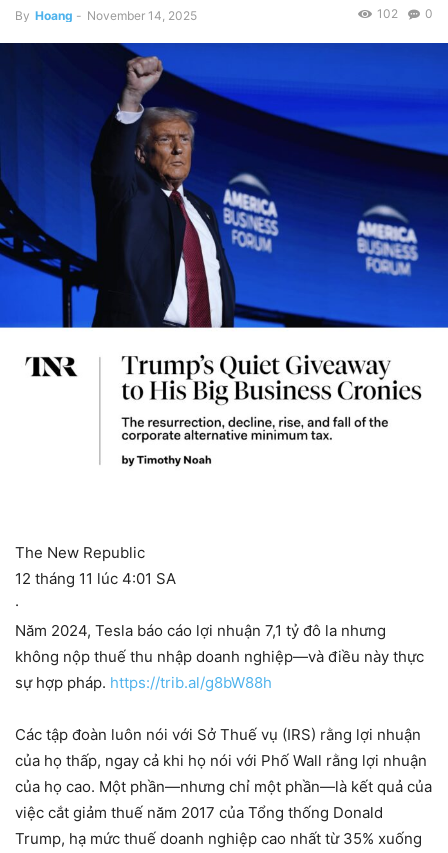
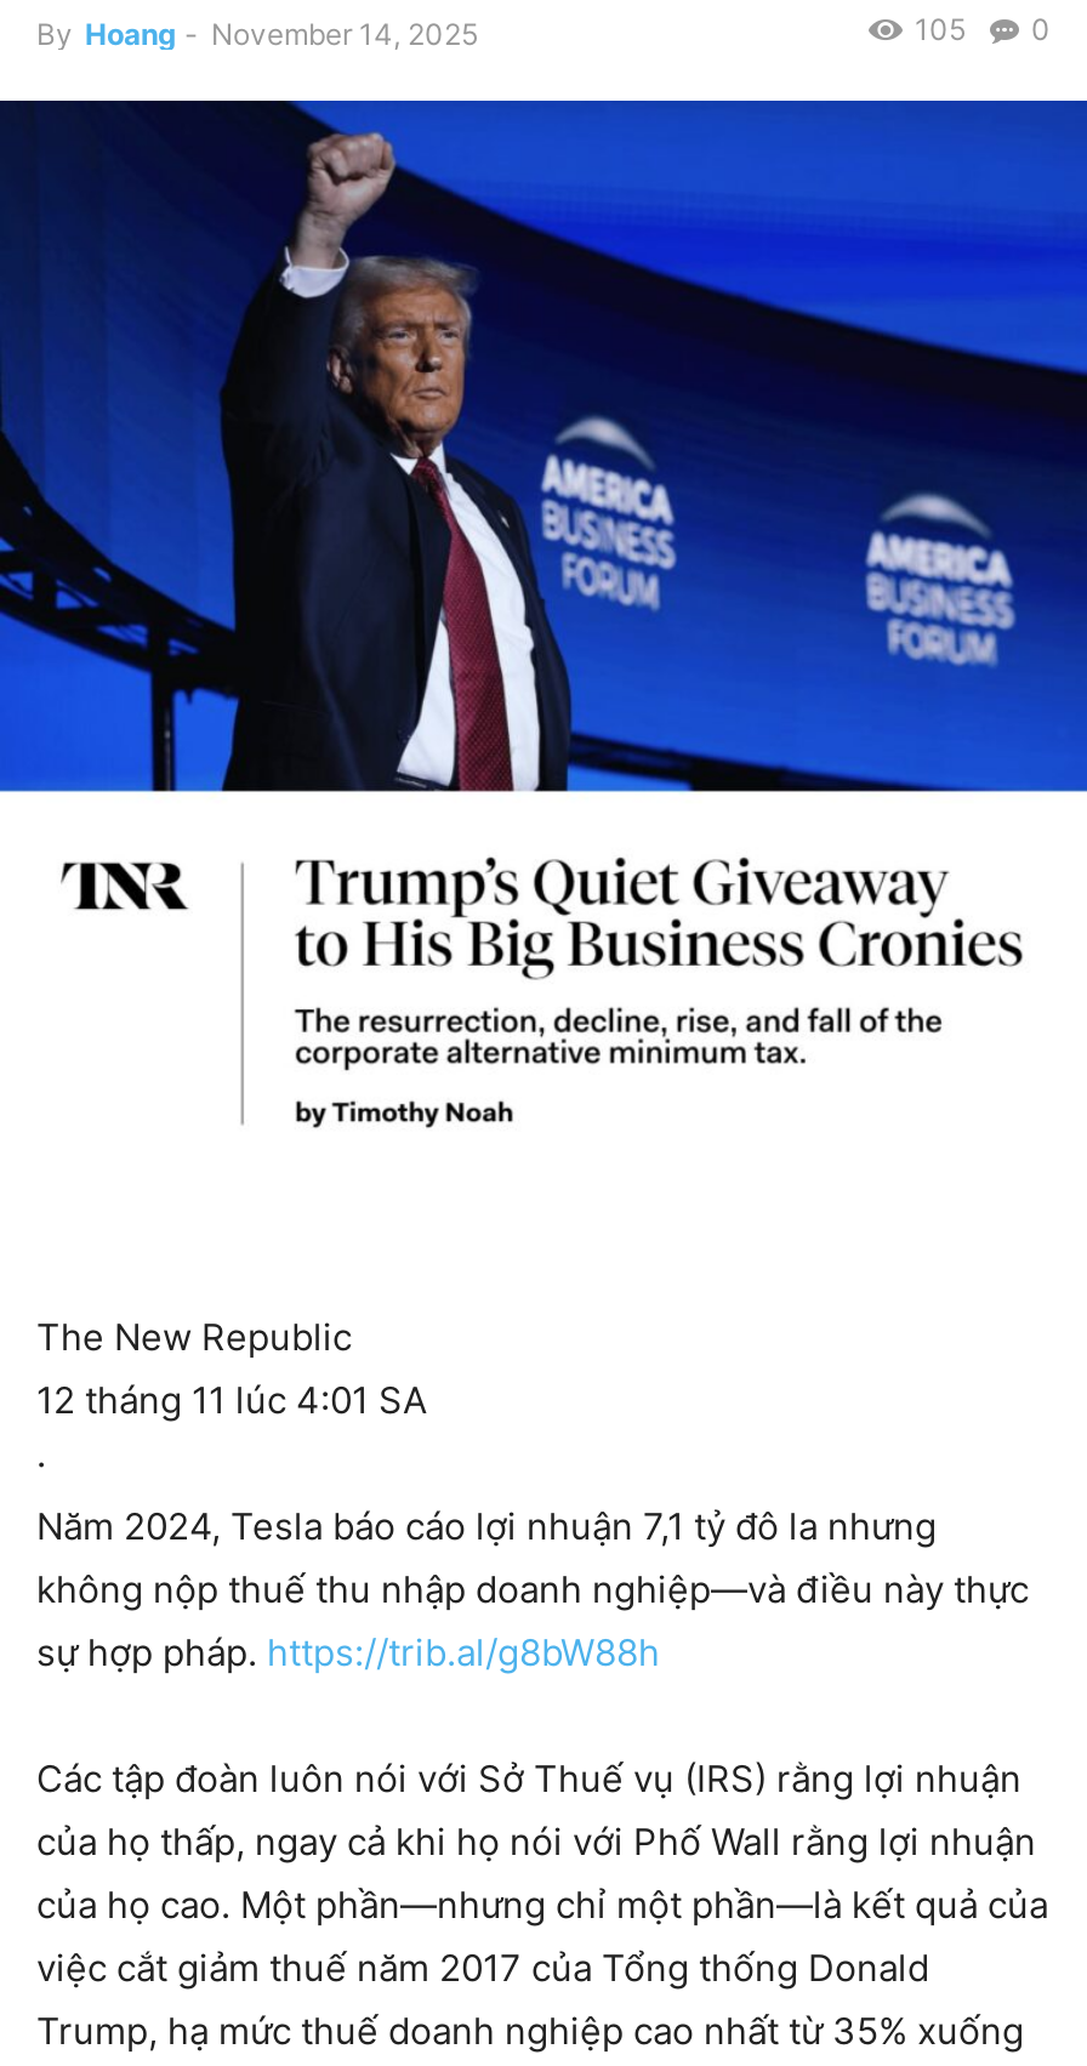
- 102 0
+ 105 0
